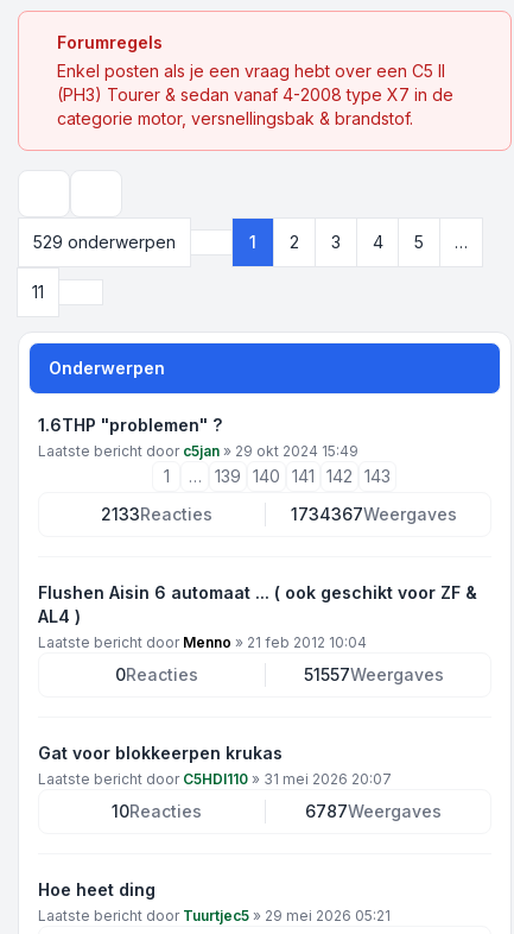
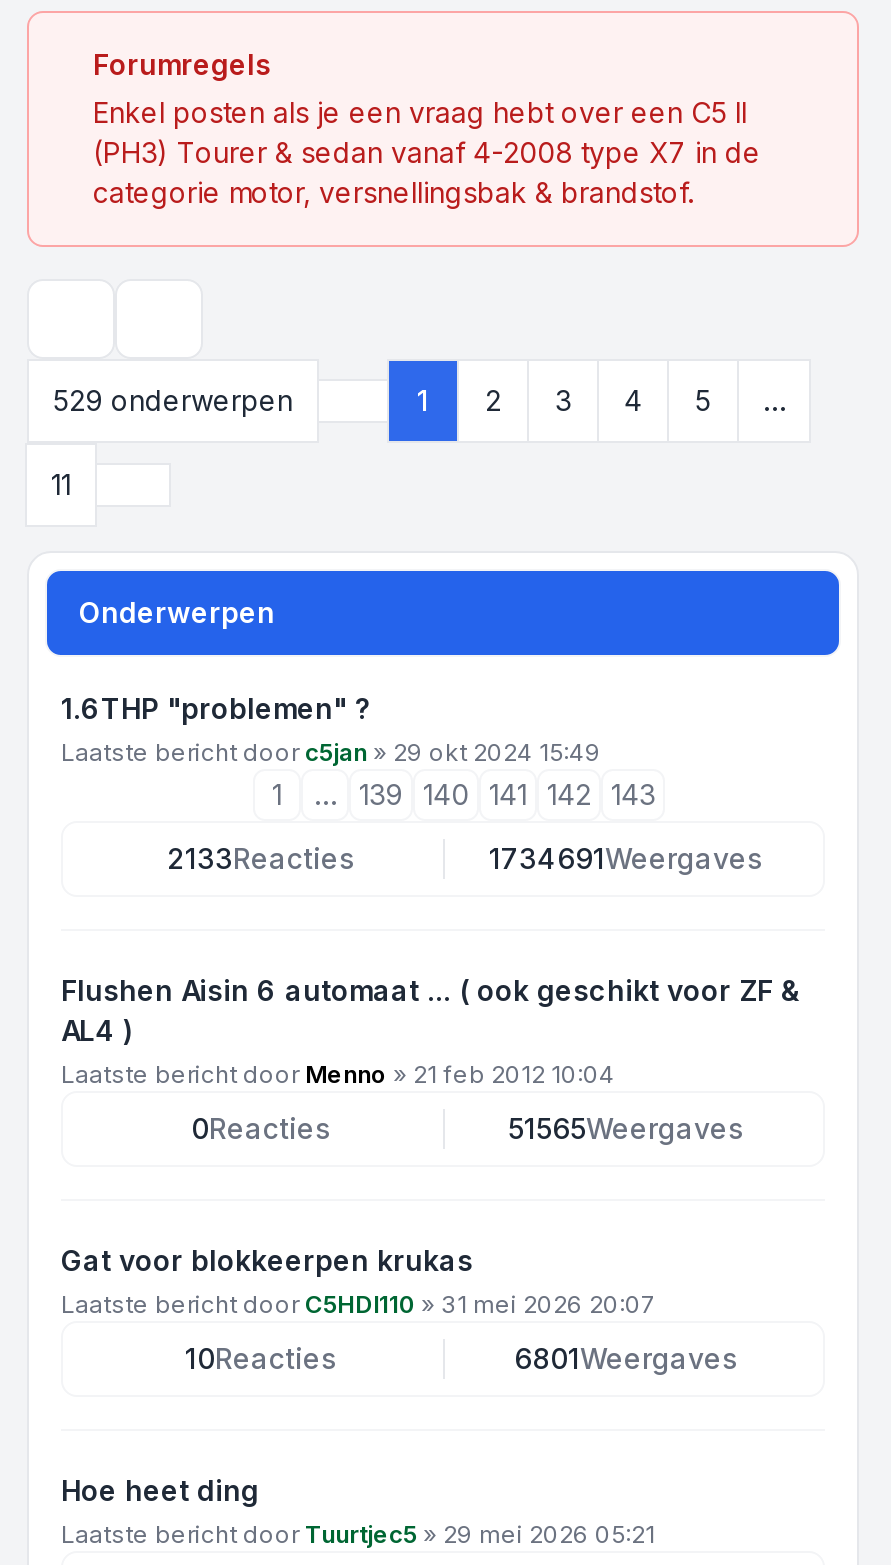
- 1734367Weergaves
+ 1734691Weergaves

- 51557Weergaves
+ 51565Weergaves

- 6787Weergaves
+ 6801Weergaves
